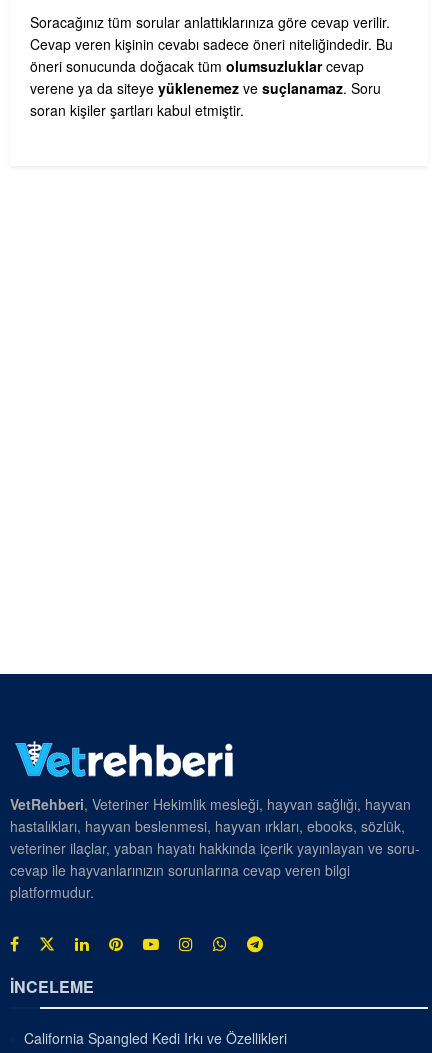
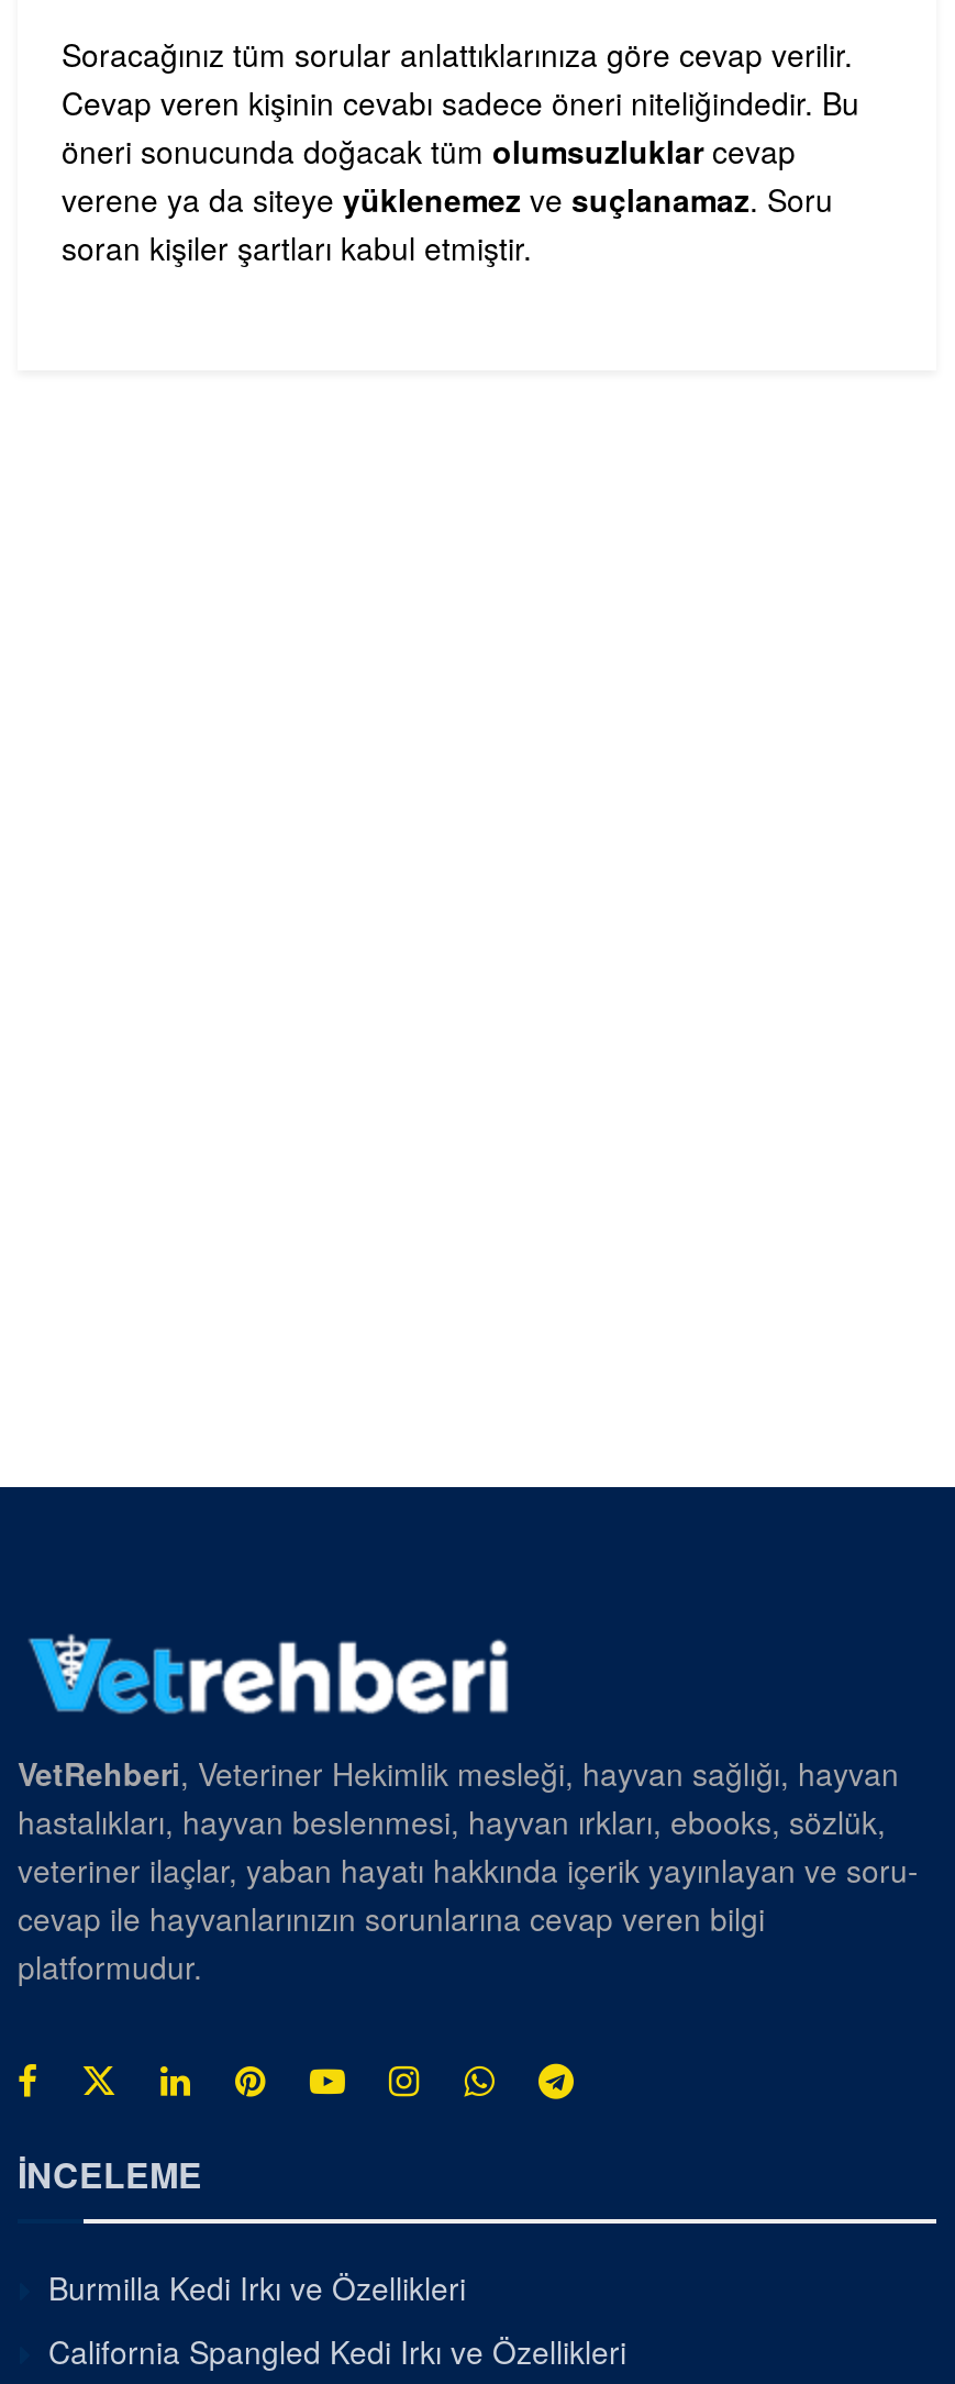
+ Burmilla Kedi Irkı ve Özellikleri
